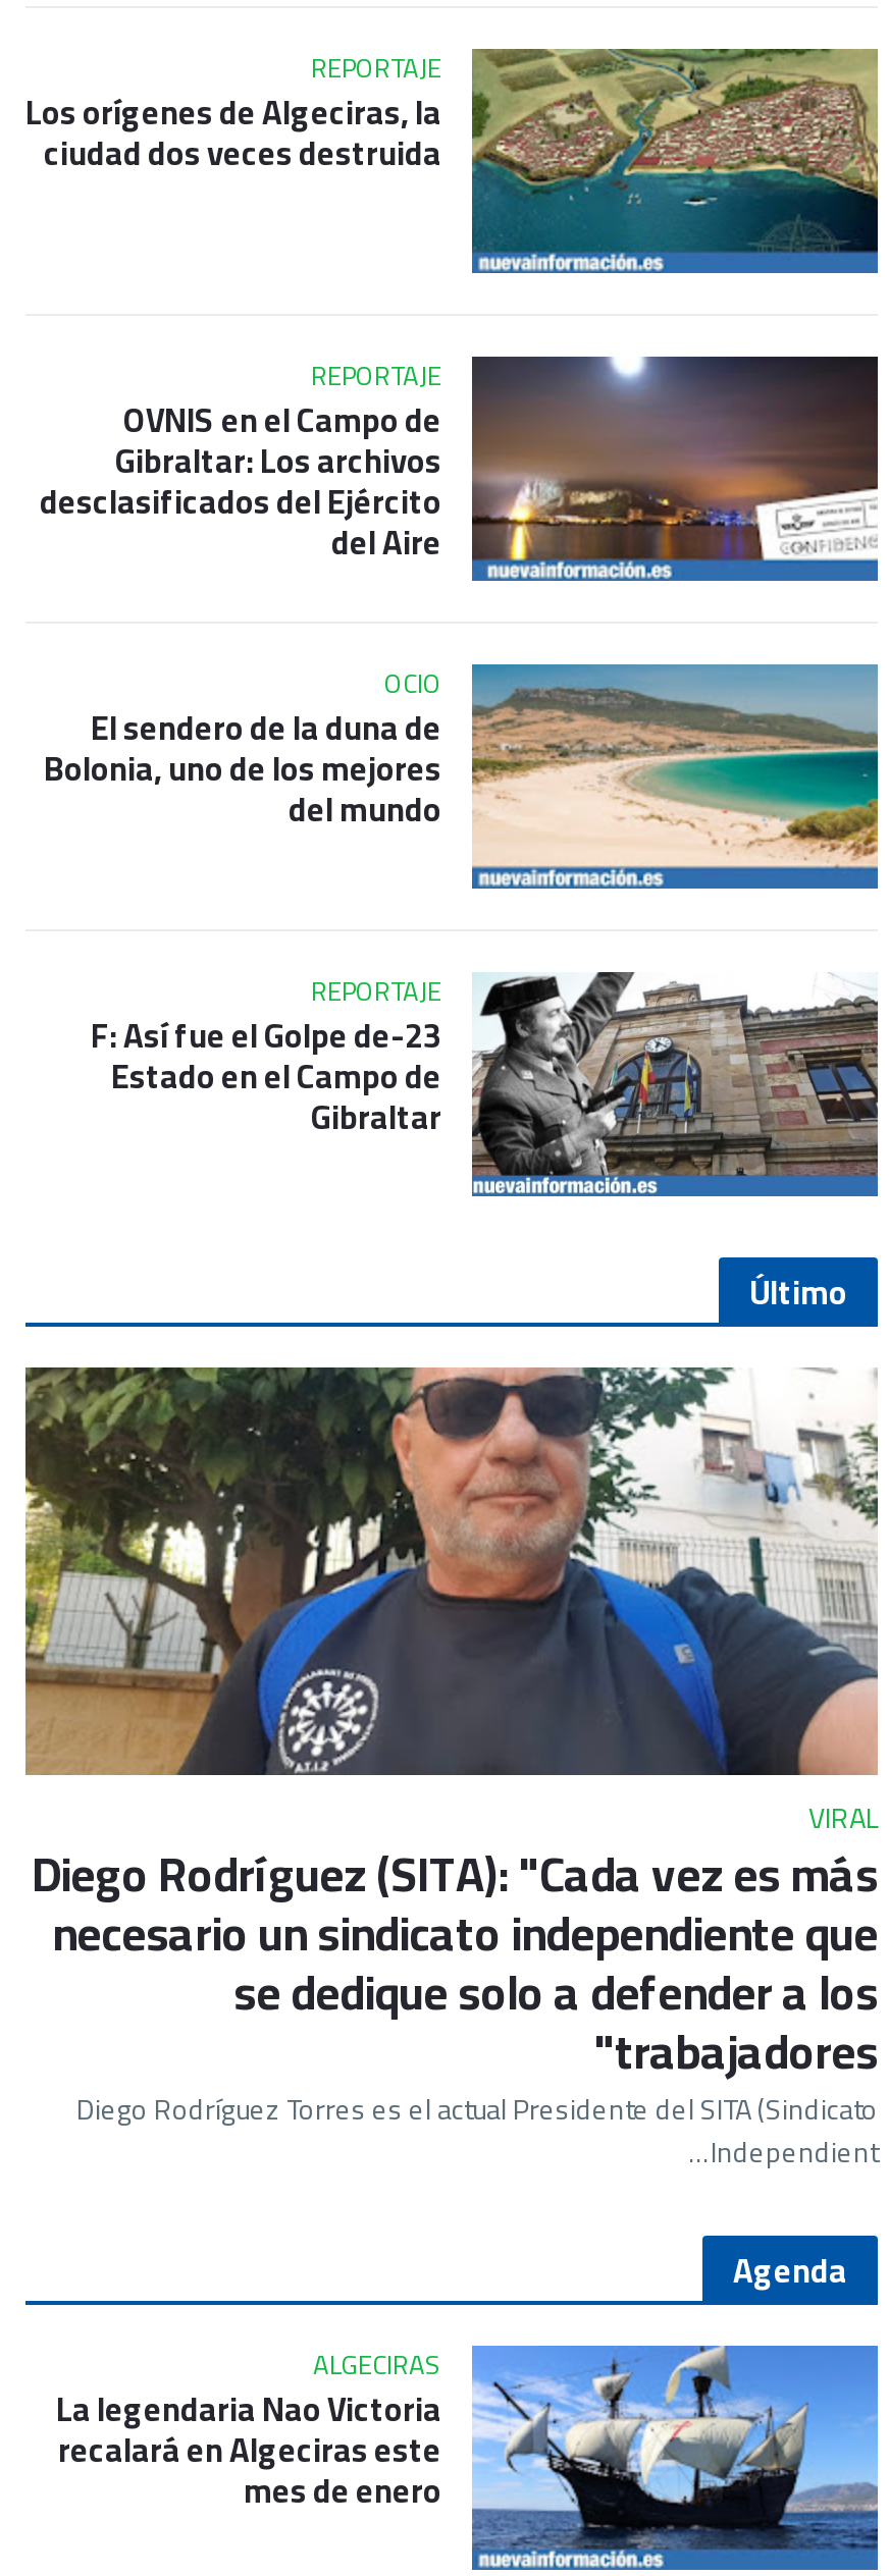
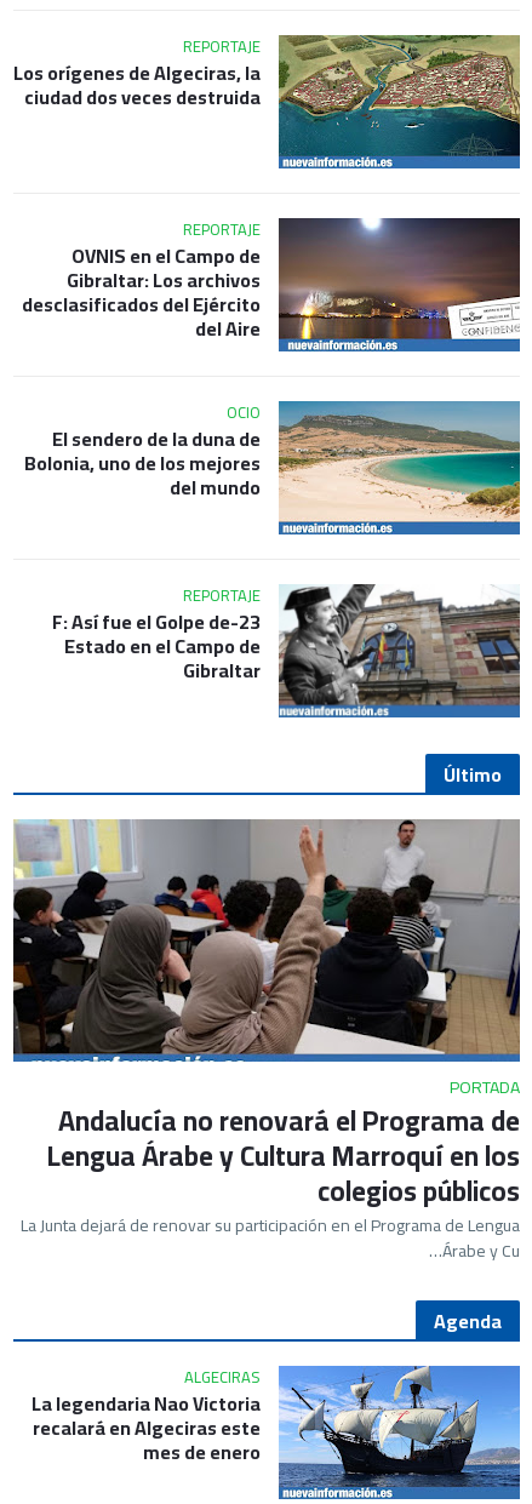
- [image]
- VIRAL
- Diego Rodríguez (SITA): "Cada vez es más
- necesario un sindicato independiente que
- se dedique solo a defender a los
- trabajadores"
- Diego Rodríguez Torres es el actual Presidente del SITA (Sindicato
- Independient…
+ [image]
+ PORTADA
+ Andalucía no renovará el Programa de
+ Lengua Árabe y Cultura Marroquí en los
+ colegios públicos
+ La Junta dejará de renovar su participación en el Programa de Lengua
+ Árabe y Cu…
